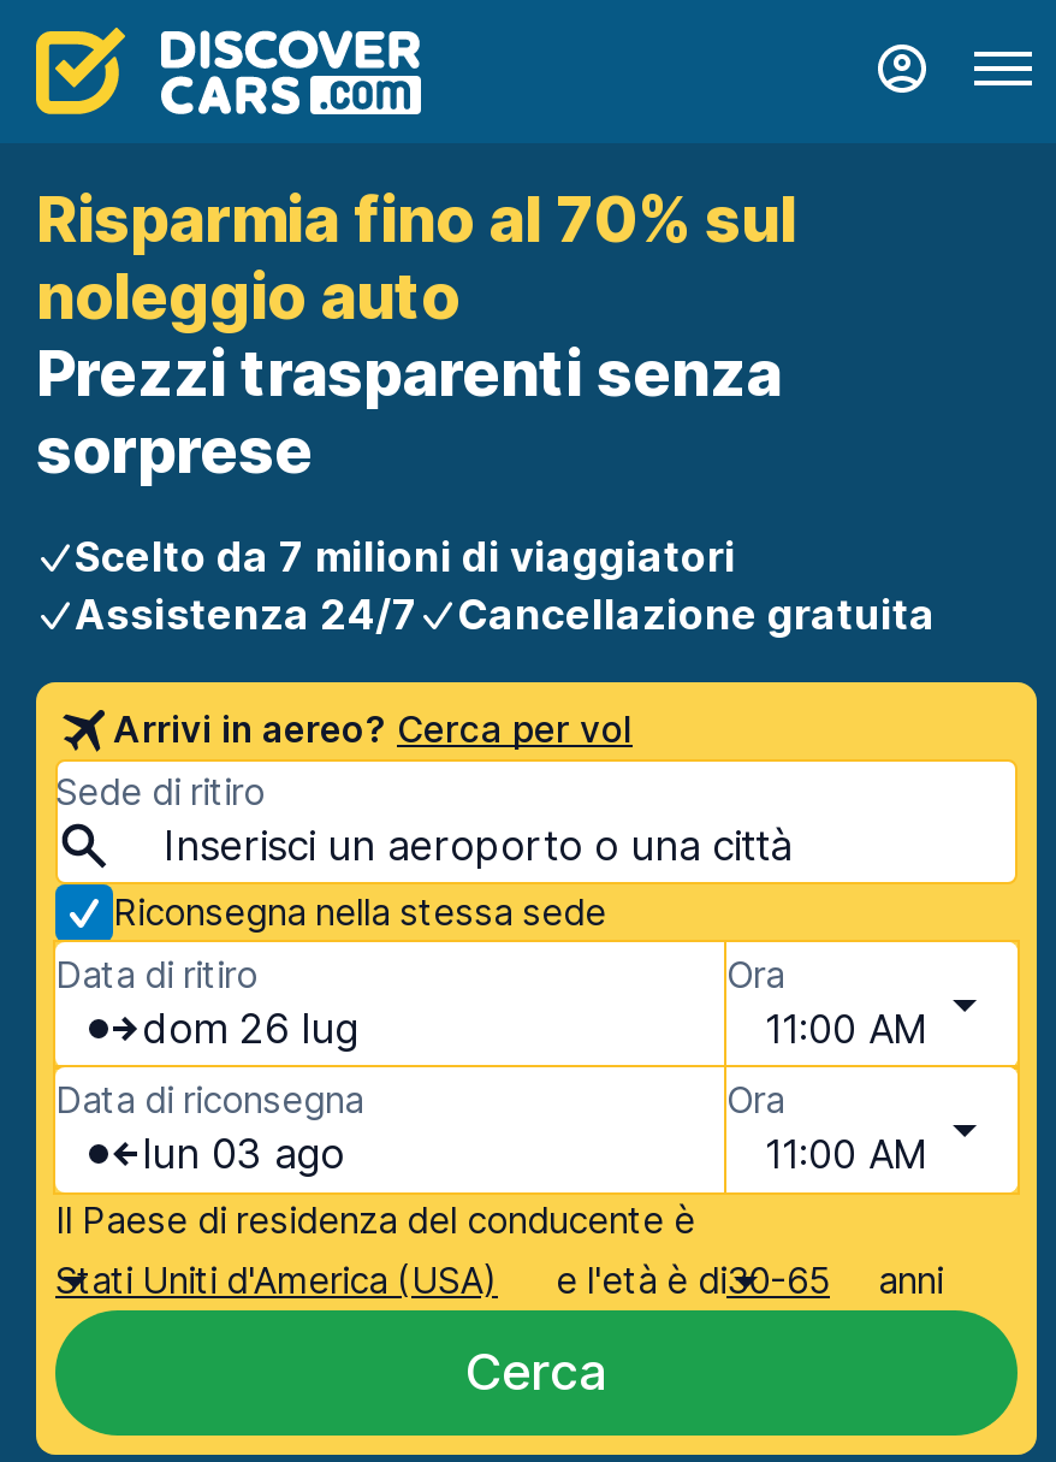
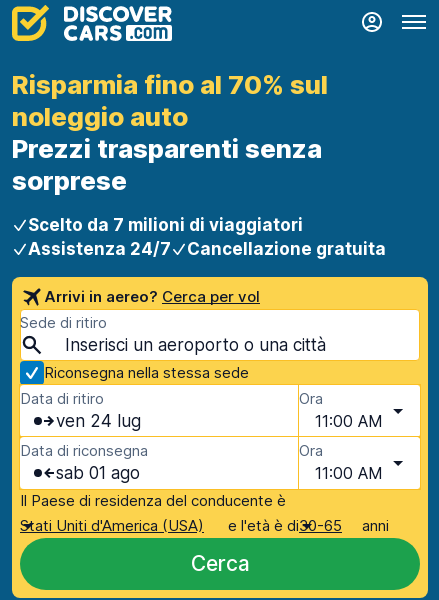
- dom 26 lug
+ ven 24 lug

- lun 03 ago
+ sab 01 ago
